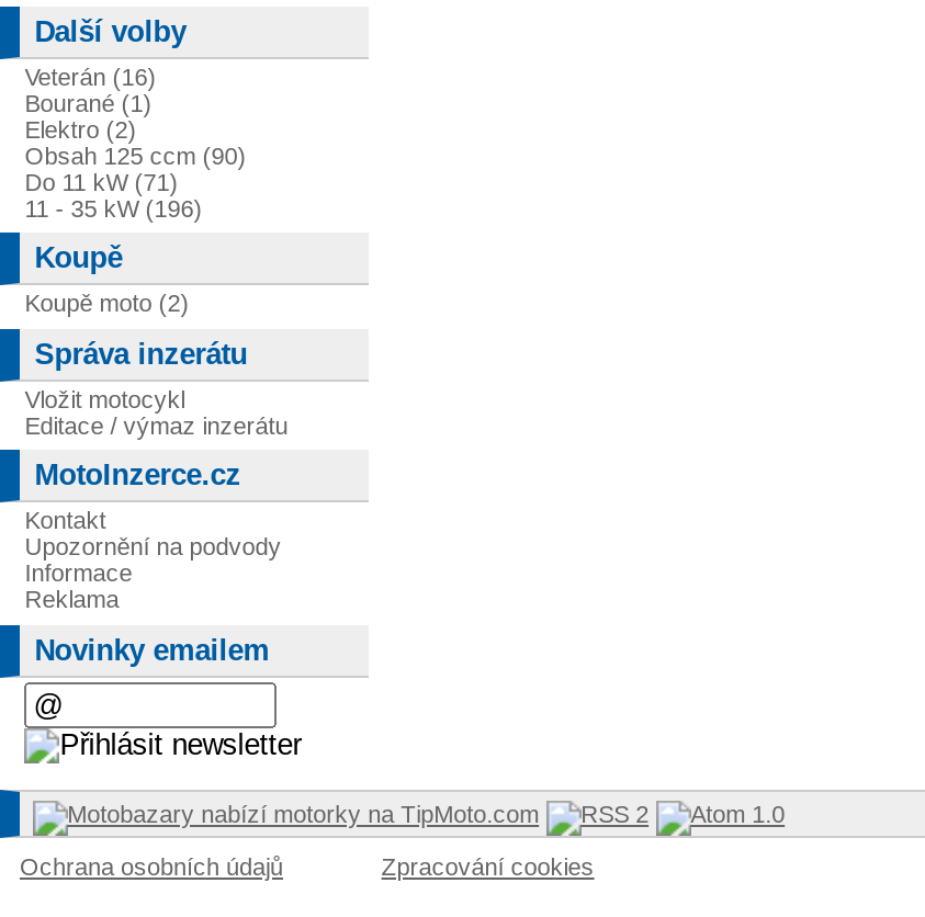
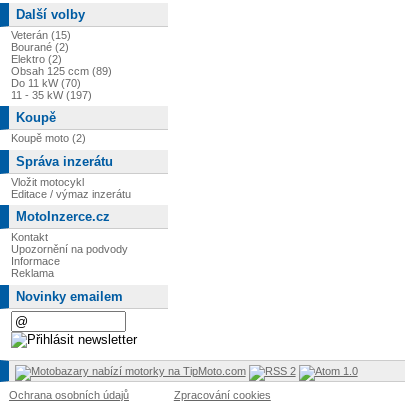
- Veterán (16)
+ Veterán (15)

- Bourané (1)
+ Bourané (2)

- Obsah 125 ccm (90)
+ Obsah 125 ccm (89)

- Do 11 kW (71)
+ Do 11 kW (70)

- 11 - 35 kW (196)
+ 11 - 35 kW (197)
